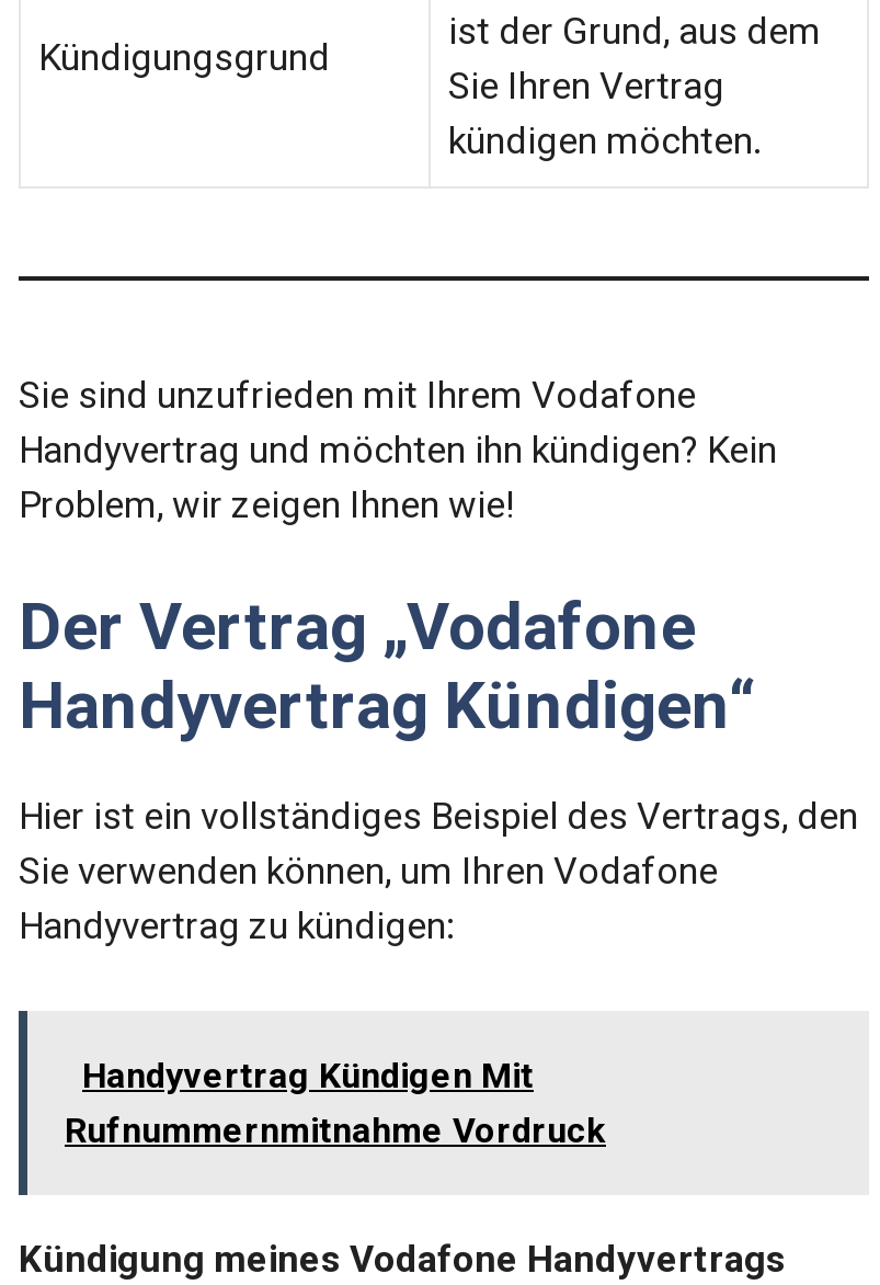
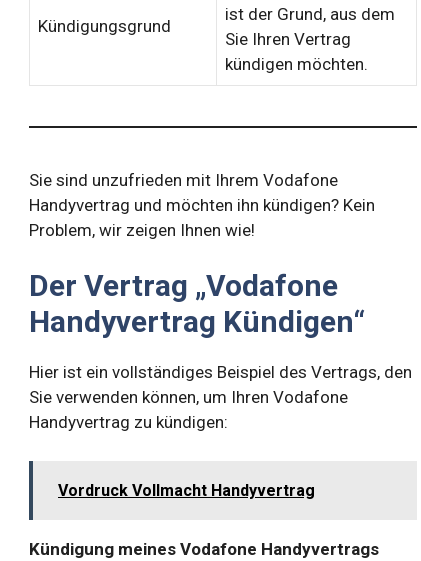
- Handyvertrag Kündigen Mit
- Rufnummernmitnahme Vordruck
+ Vordruck Vollmacht Handyvertrag
